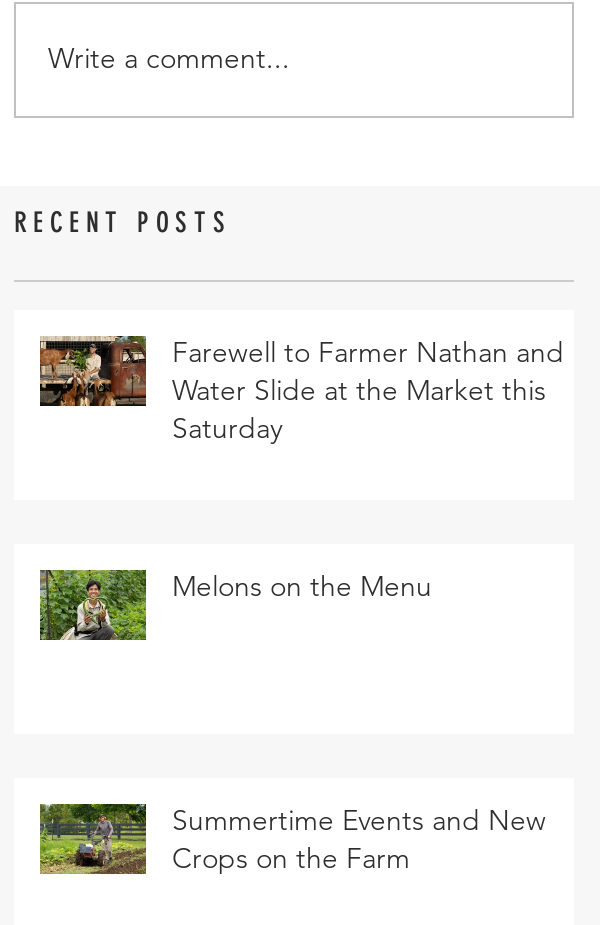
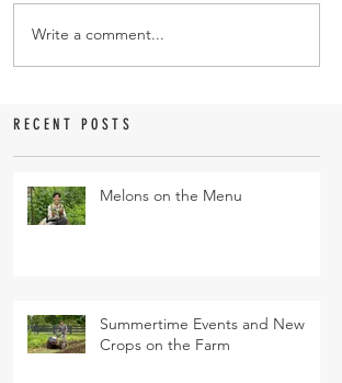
- [image]
- Farewell to Farmer Nathan and
- Water Slide at the Market this
- Saturday
